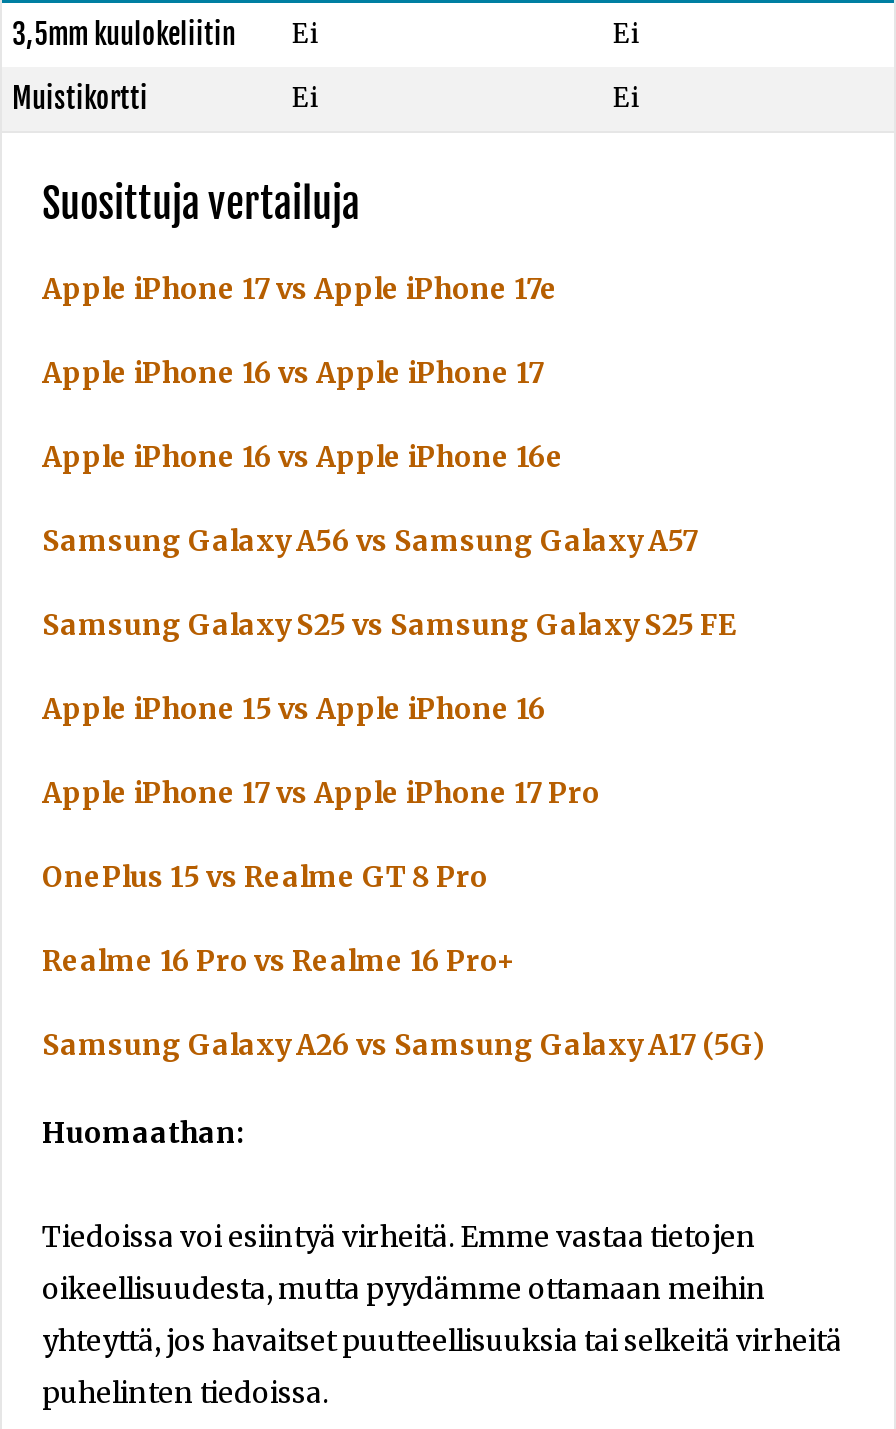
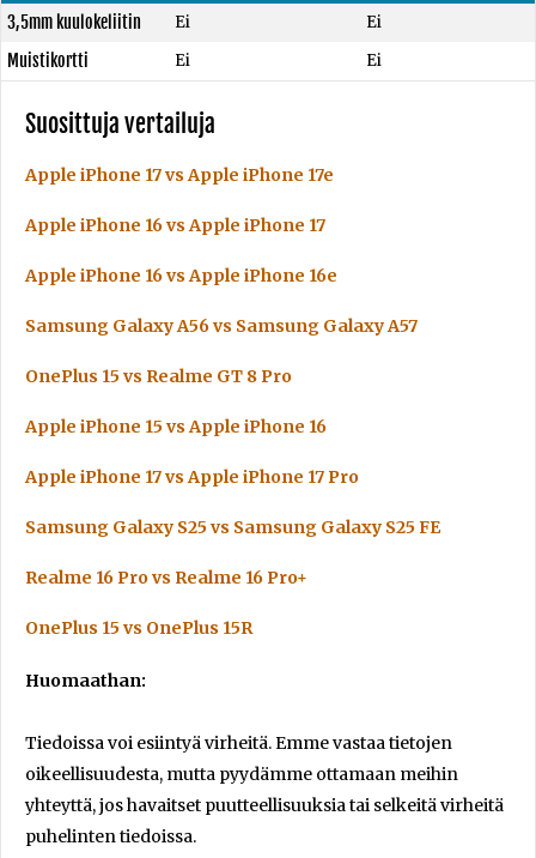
moved down: Samsung Galaxy S25 vs Samsung Galaxy S25 FE

moved up: OnePlus 15 vs Realme GT 8 Pro

- Samsung Galaxy A26 vs Samsung Galaxy A17 (5G)
+ OnePlus 15 vs OnePlus 15R
